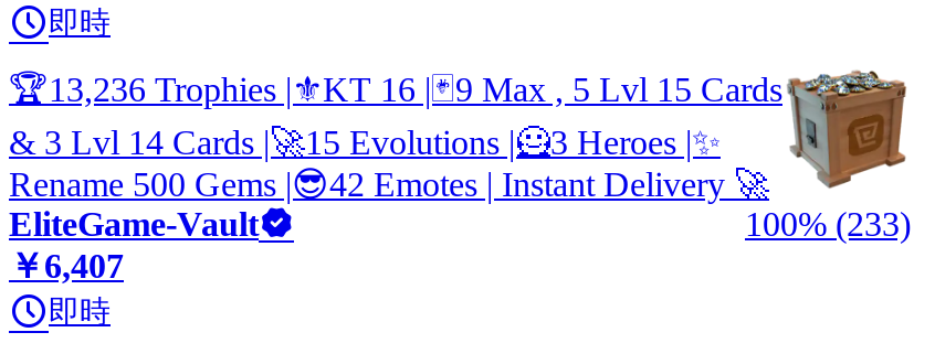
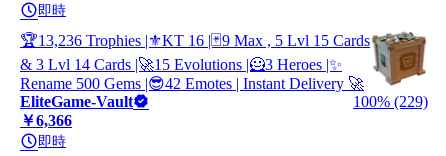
- 100% (233)
+ 100% (229)

- ￥6,407
+ ￥6,366
